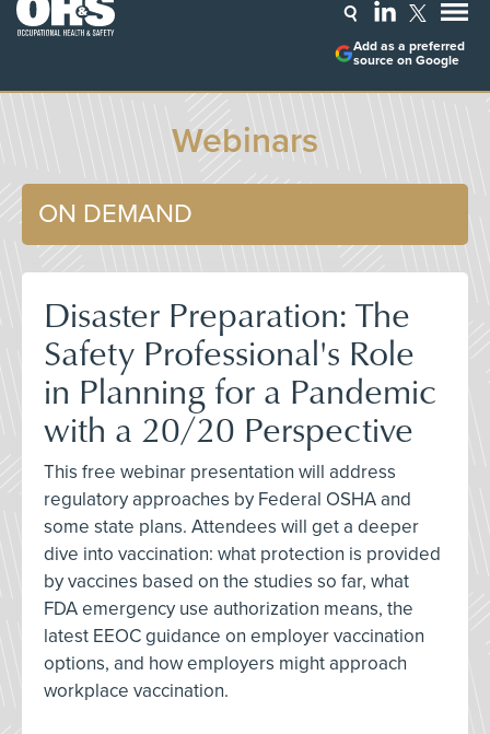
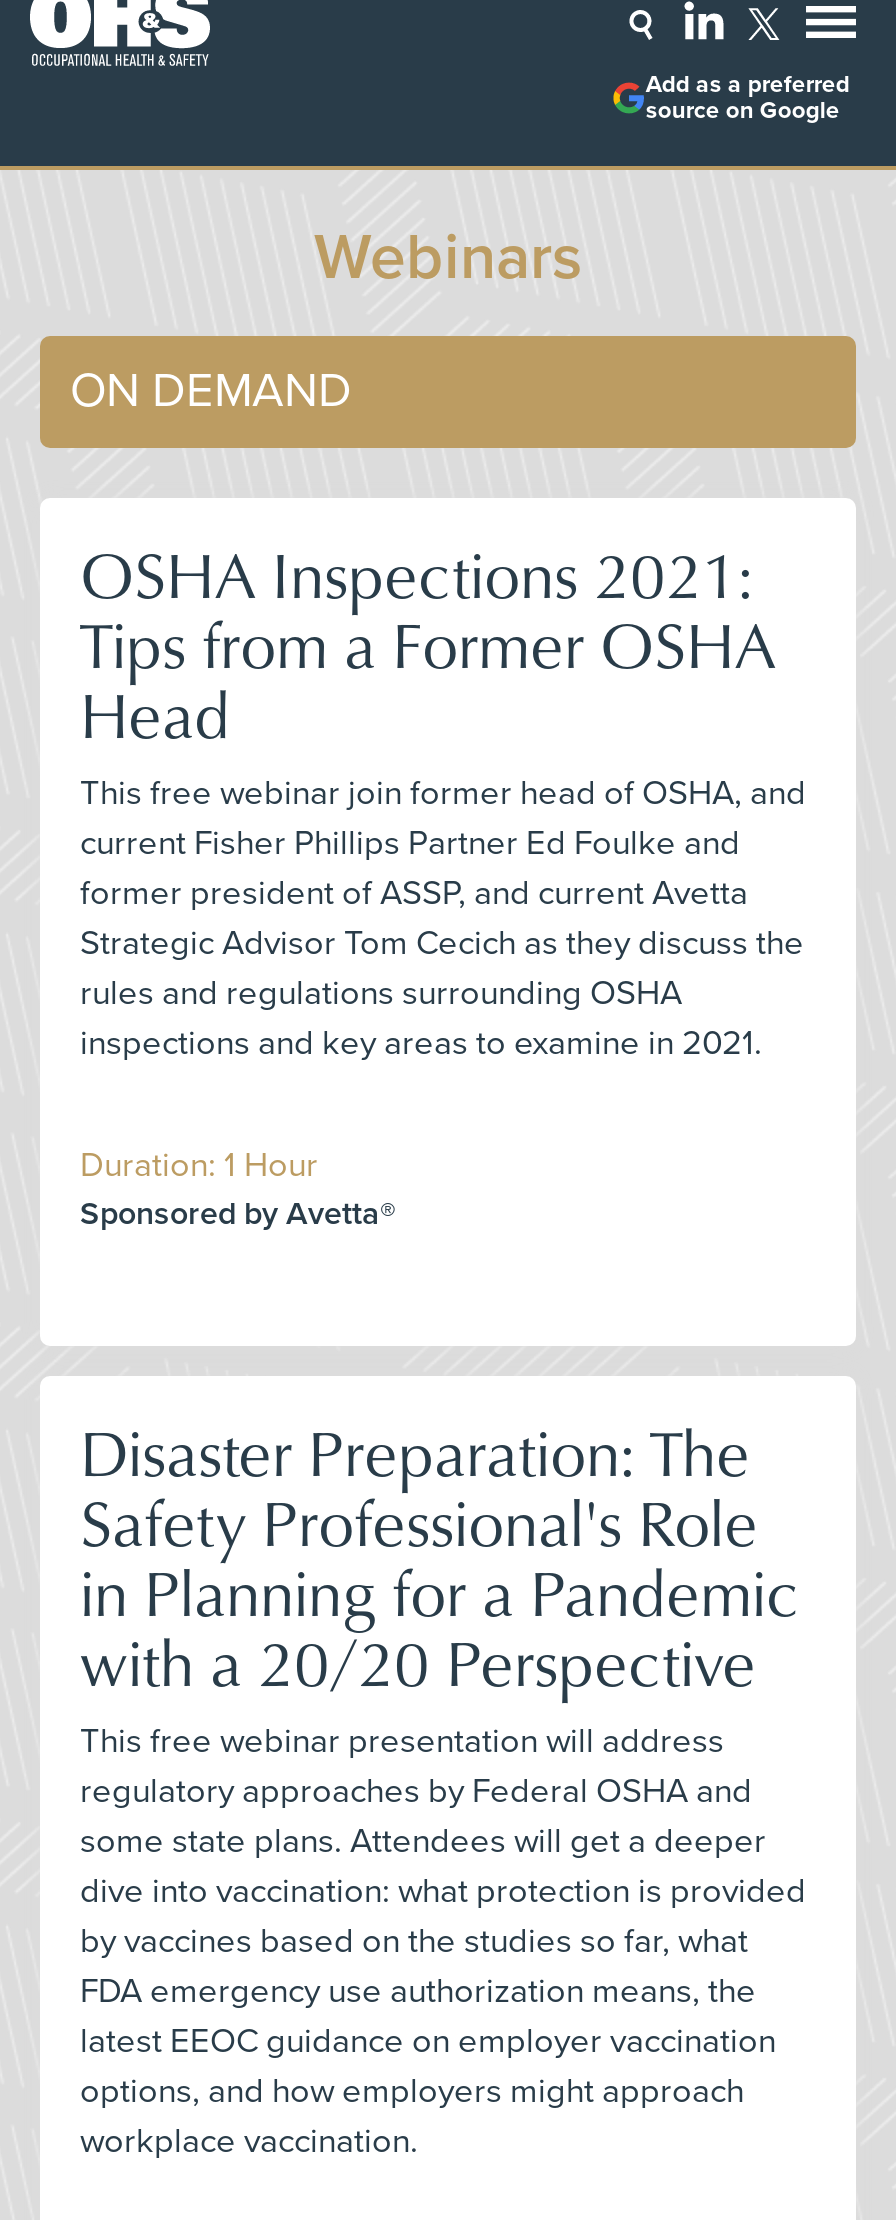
+ OSHA Inspections 2021:
+ Tips from a Former OSHA
+ Head
+ This free webinar join former head of OSHA, and
+ current Fisher Phillips Partner Ed Foulke and
+ former president of ASSP, and current Avetta
+ Strategic Advisor Tom Cecich as they discuss the
+ rules and regulations surrounding OSHA
+ inspections and key areas to examine in 2021.
+ Duration: 1 Hour
+ Sponsored by Avetta®
